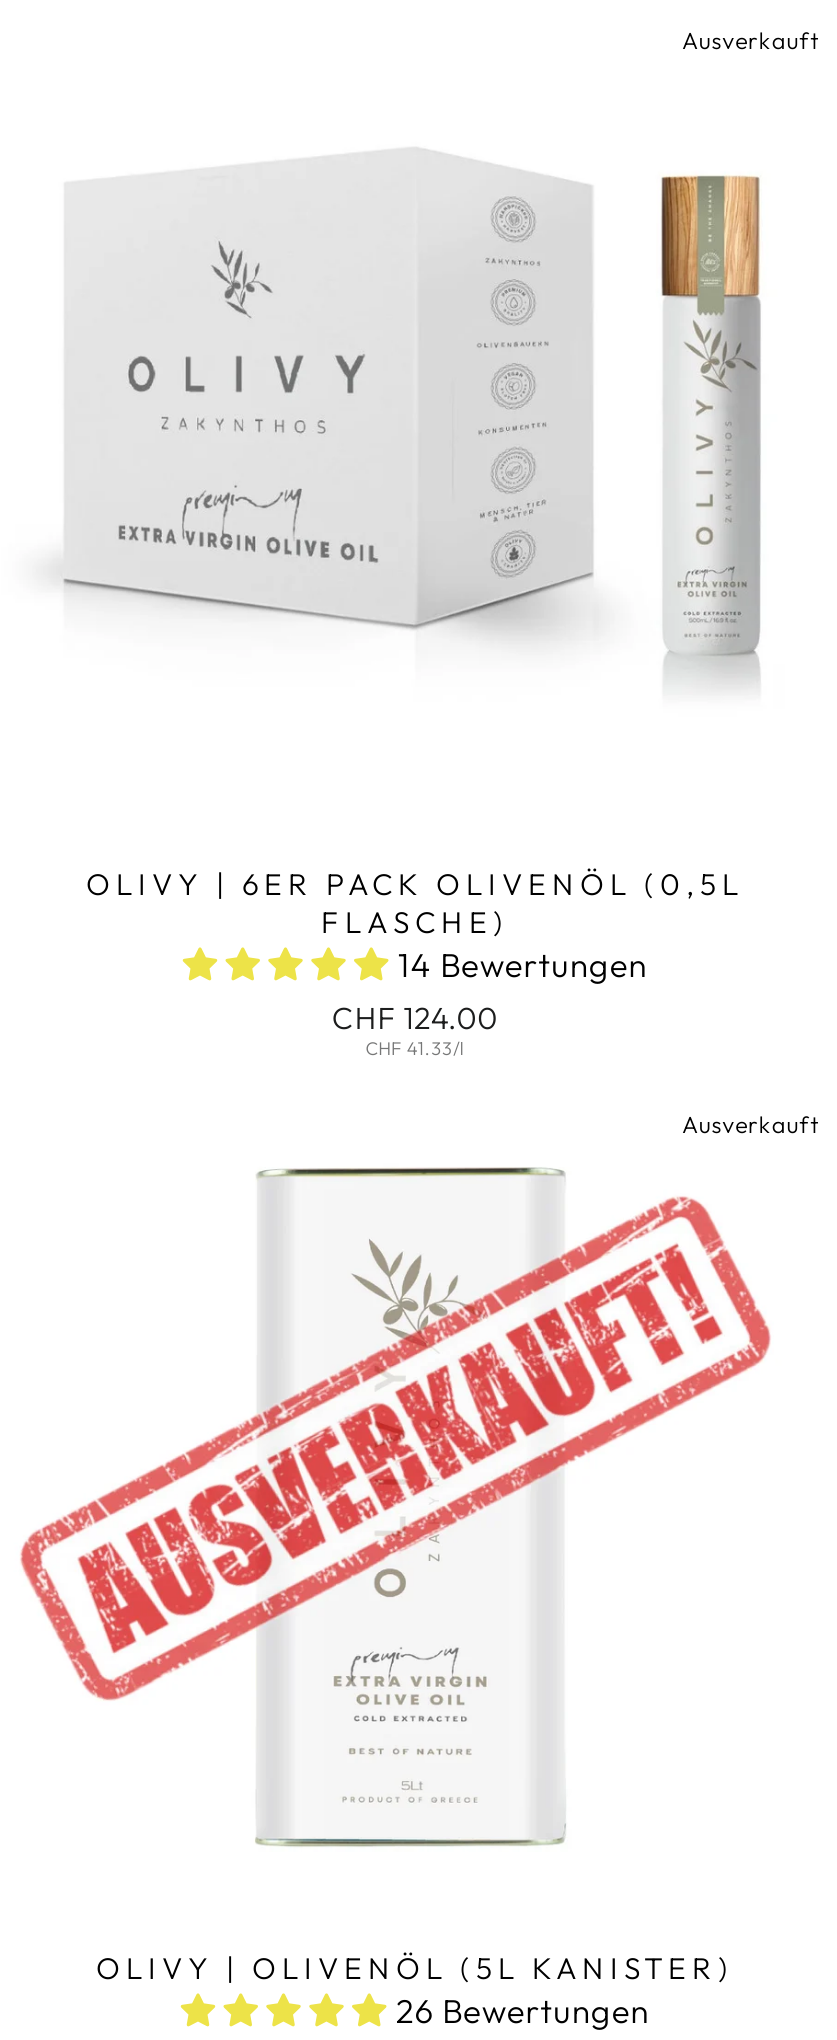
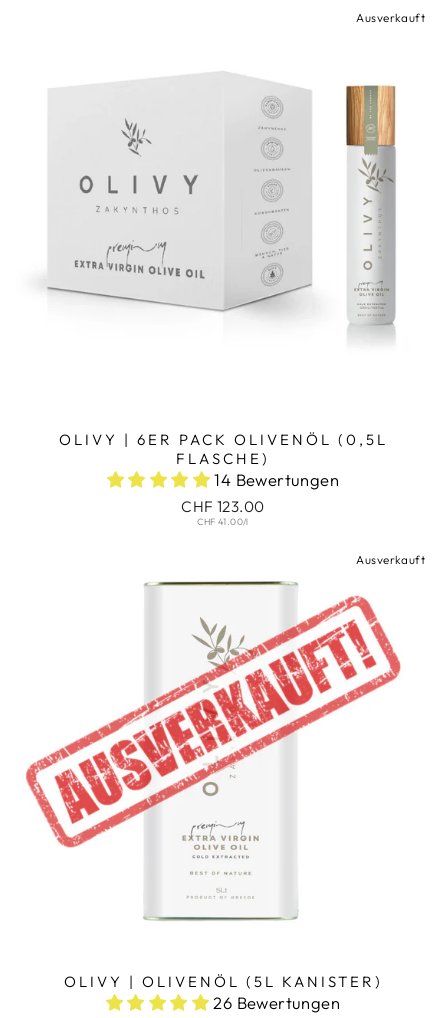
- CHF 124.00
+ CHF 123.00

- CHF 41.33/l
+ CHF 41.00/l
